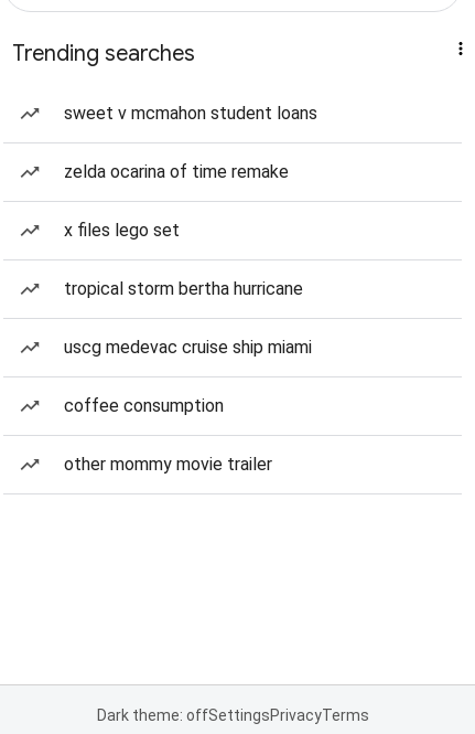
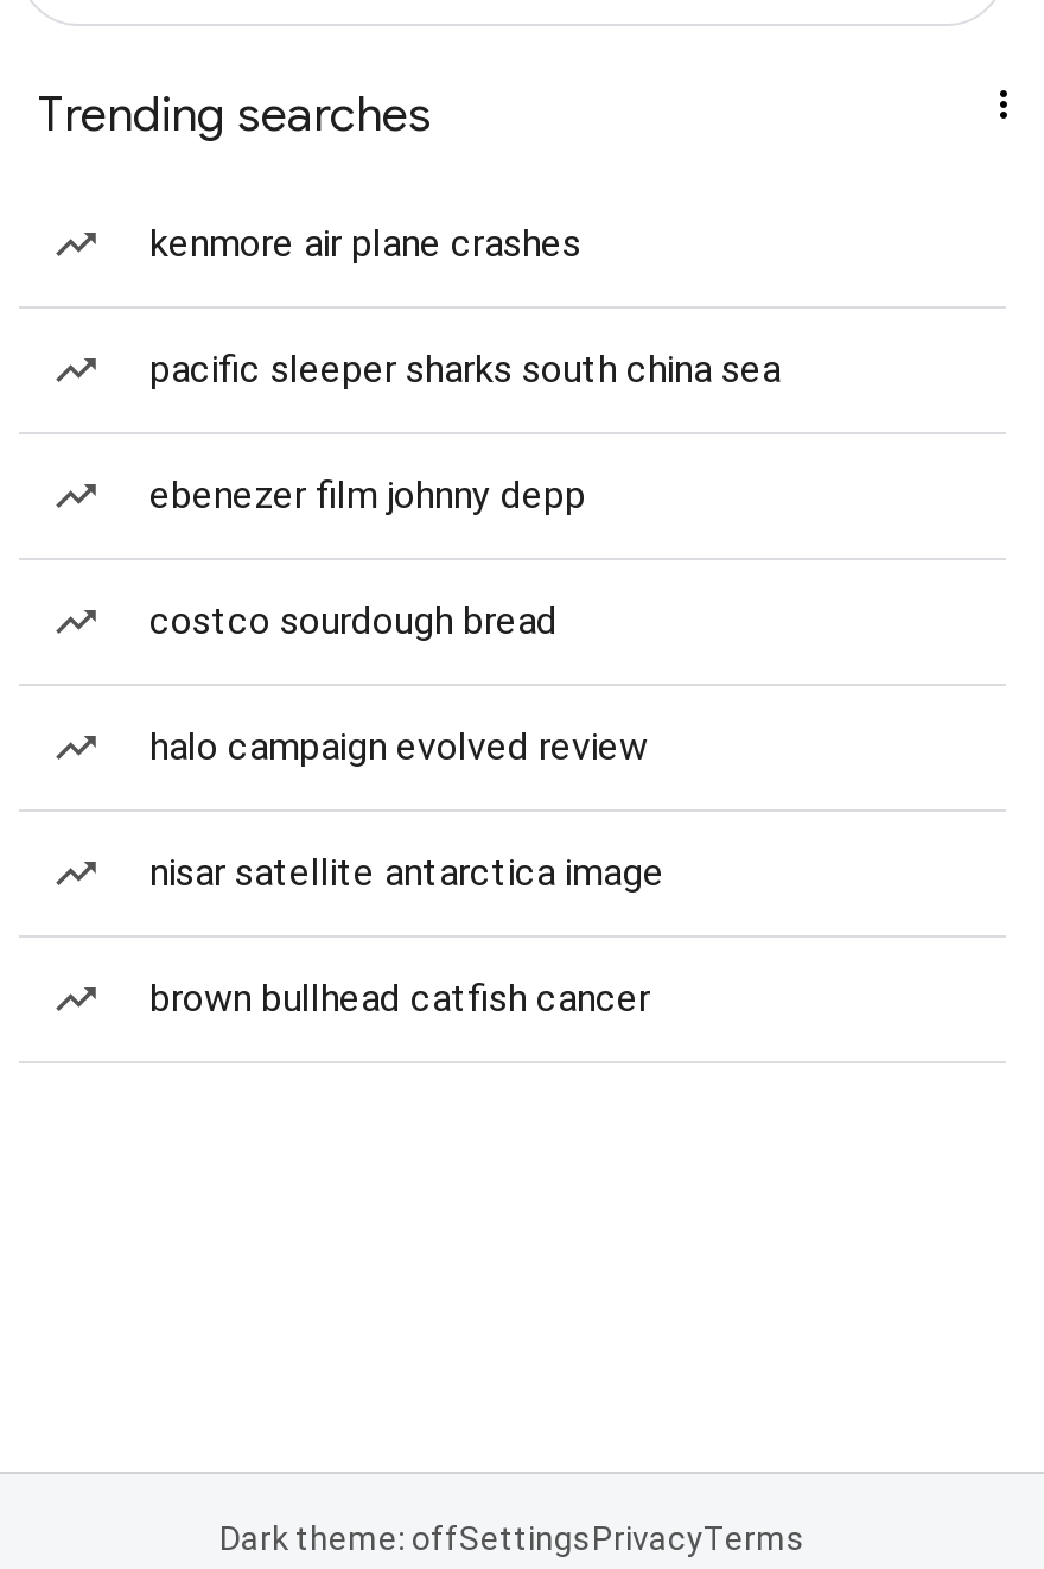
- sweet v mcmahon student loans
+ kenmore air plane crashes

- zelda ocarina of time remake
+ pacific sleeper sharks south china sea

- x files lego set
+ ebenezer film johnny depp

- tropical storm bertha hurricane
+ costco sourdough bread

- uscg medevac cruise ship miami
+ halo campaign evolved review

- coffee consumption
+ nisar satellite antarctica image

- other mommy movie trailer
+ brown bullhead catfish cancer
